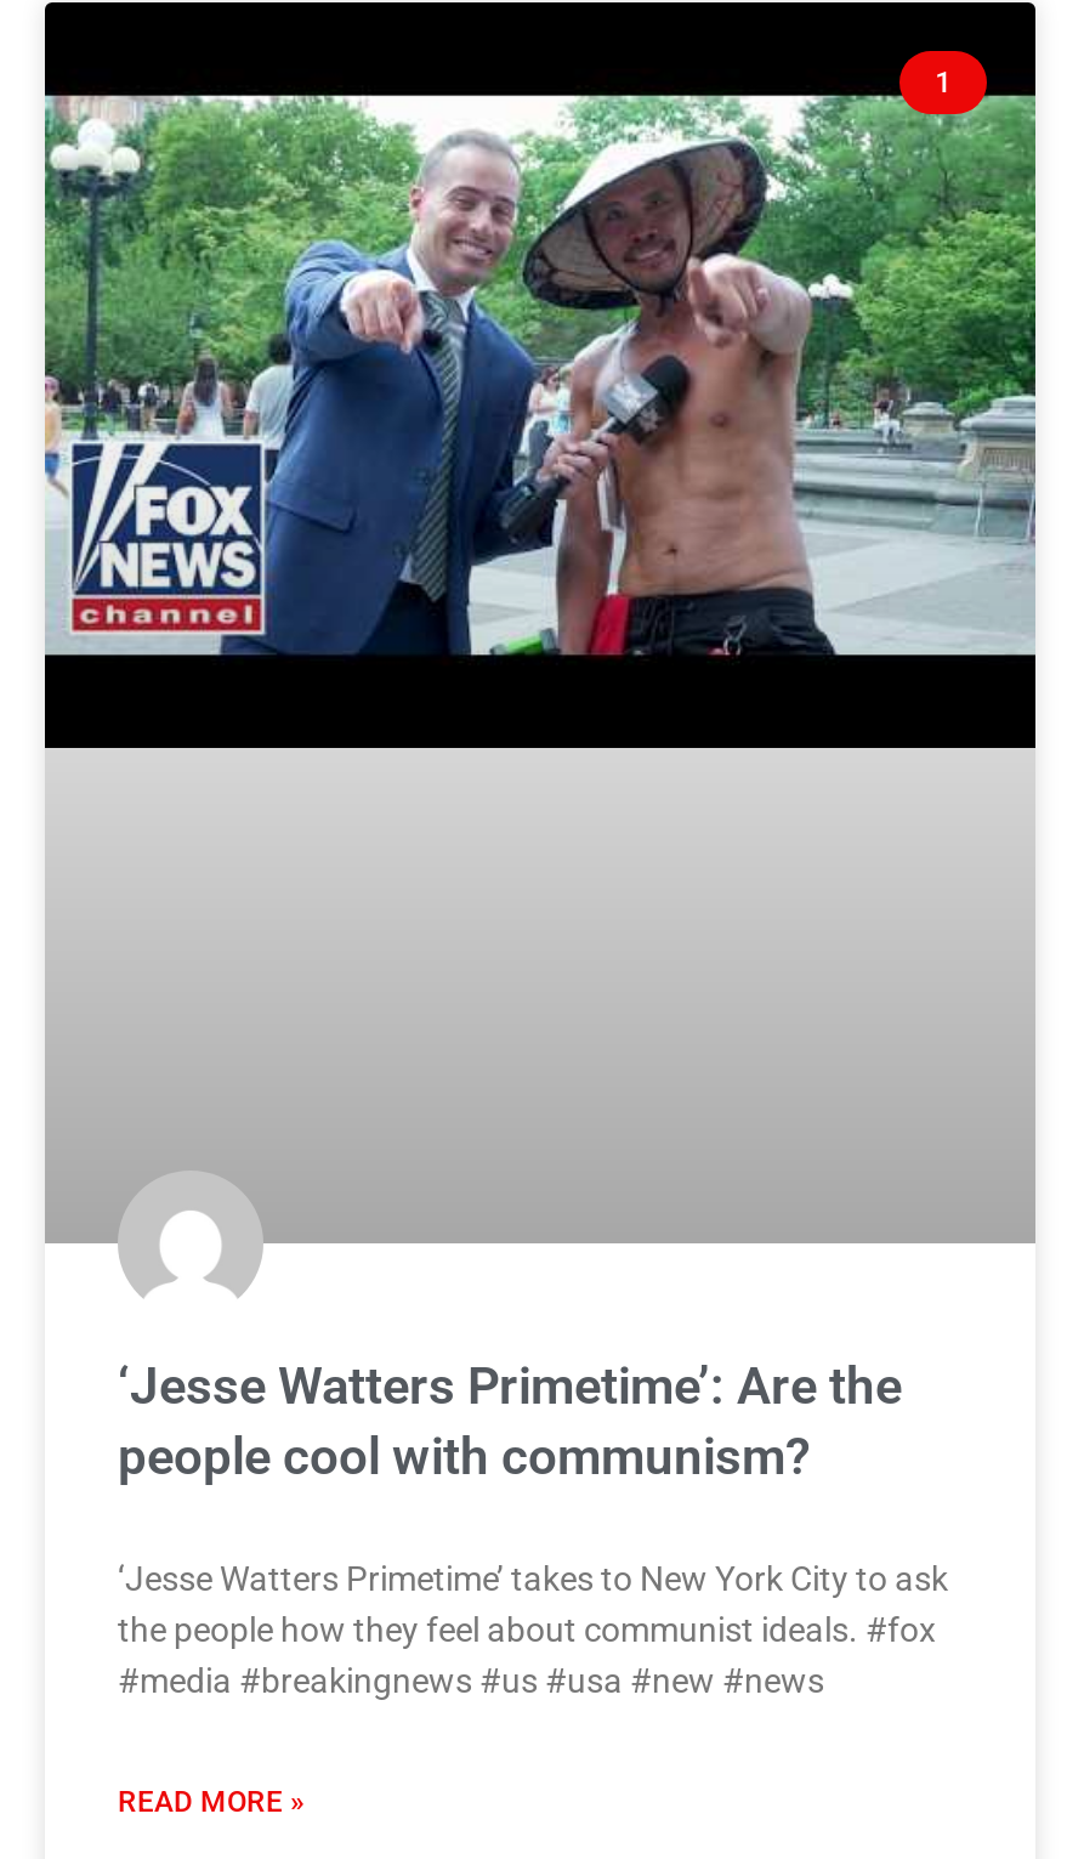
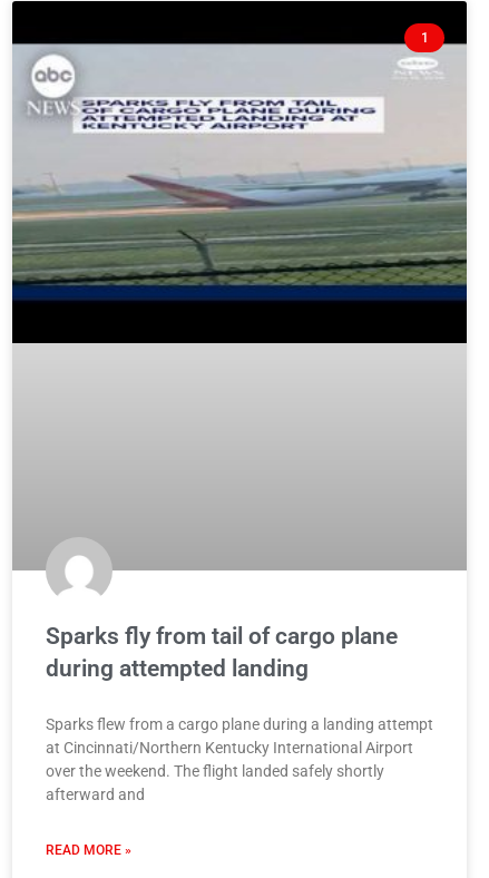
- [image]
+ [image]

- ‘Jesse Watters Primetime’: Are the
- people cool with communism?
+ Sparks fly from tail of cargo plane
+ during attempted landing

- ‘Jesse Watters Primetime’ takes to New York City to ask
- the people how they feel about communist ideals. #fox
- #media #breakingnews #us #usa #new #news
+ Sparks flew from a cargo plane during a landing attempt
+ at Cincinnati/Northern Kentucky International Airport
+ over the weekend. The flight landed safely shortly
+ afterward and
